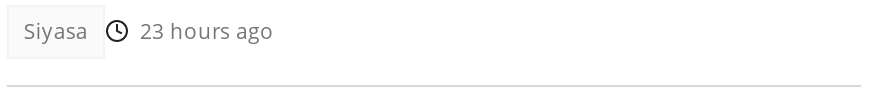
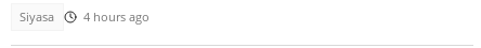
- Siyasa 23 hours ago
+ Siyasa 4 hours ago
